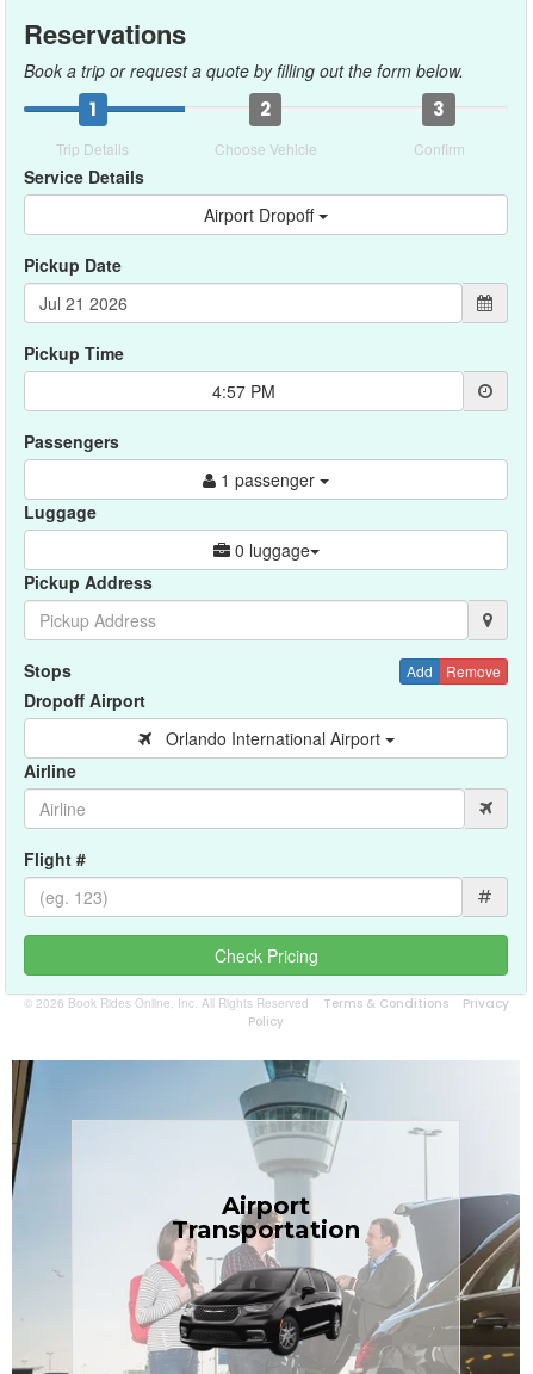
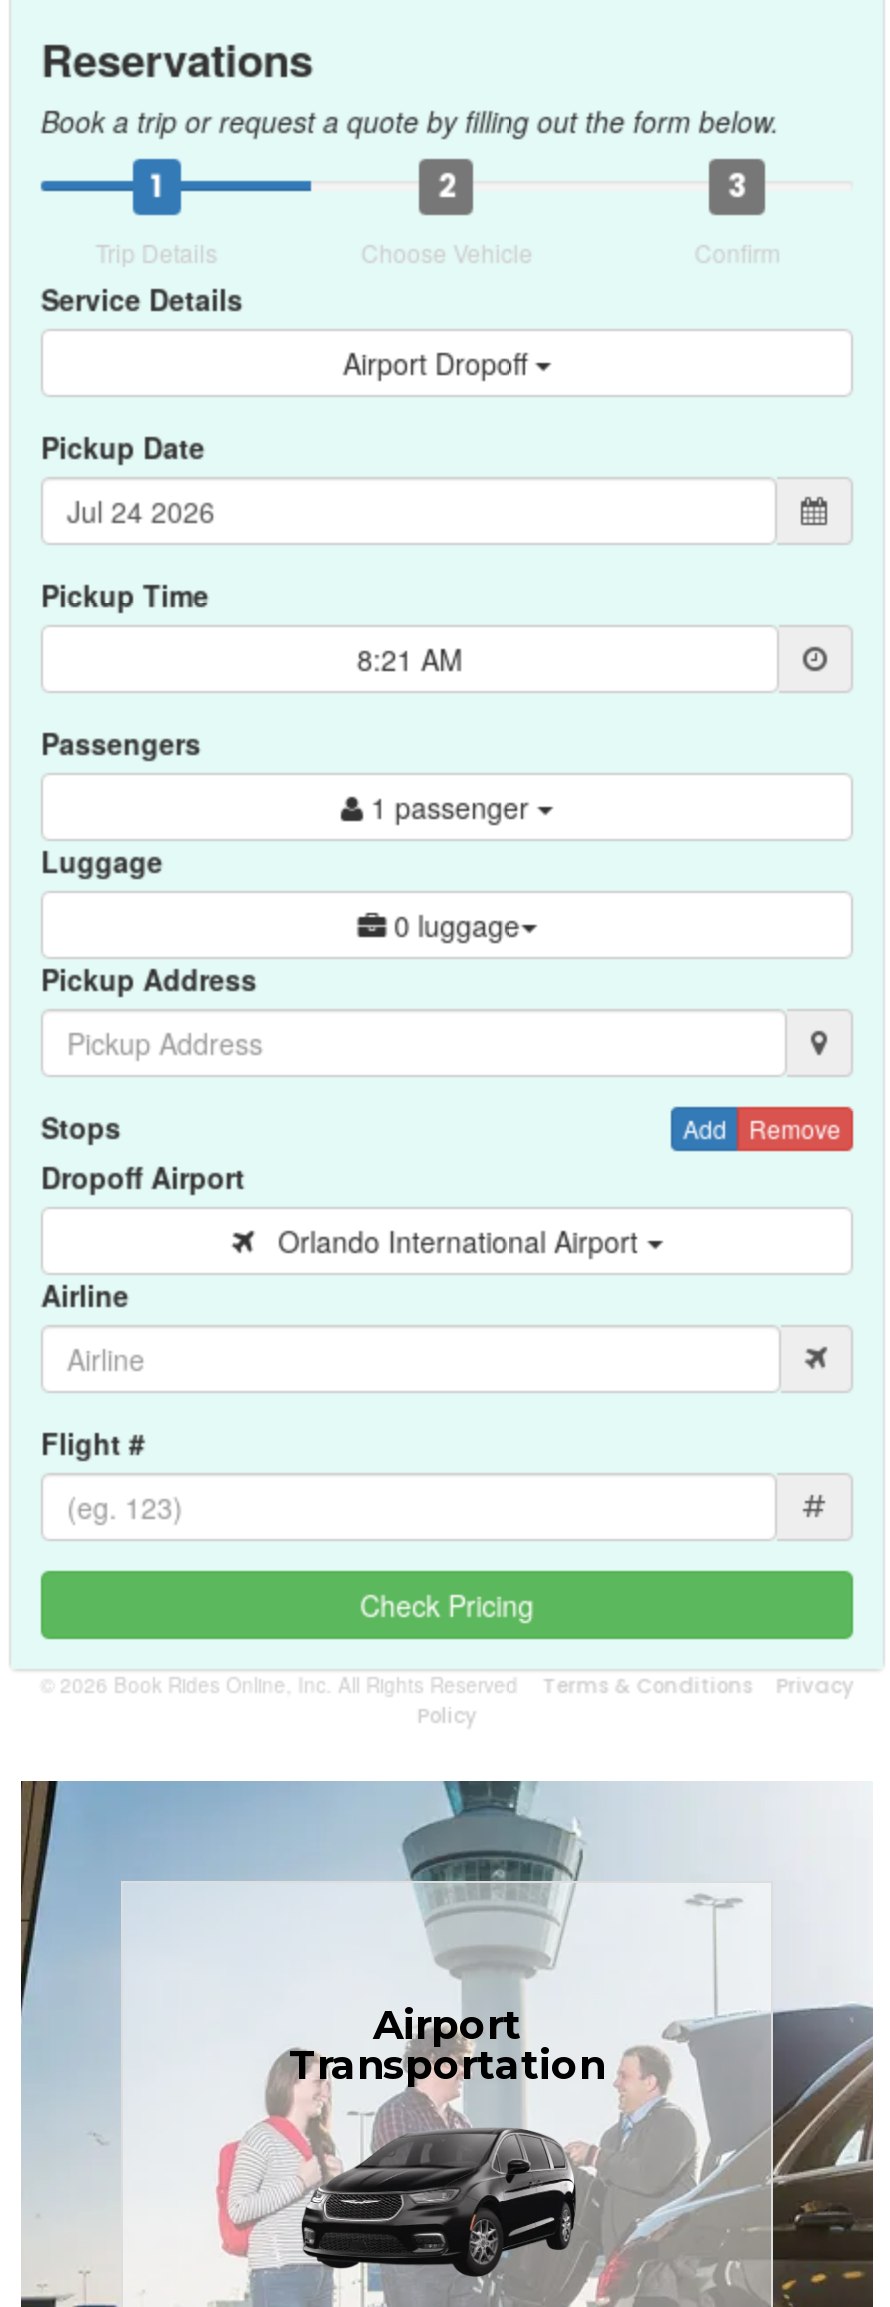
- 4:57 PM
+ 8:21 AM
